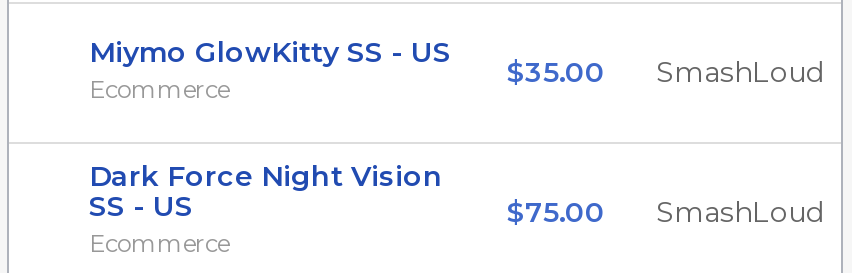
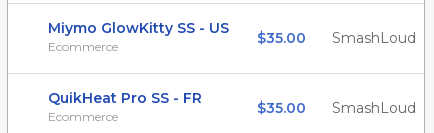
- Dark Force Night Vision
- SS - US
+ QuikHeat Pro SS - FR

- $75.00 SmashLoud
+ $35.00 SmashLoud
